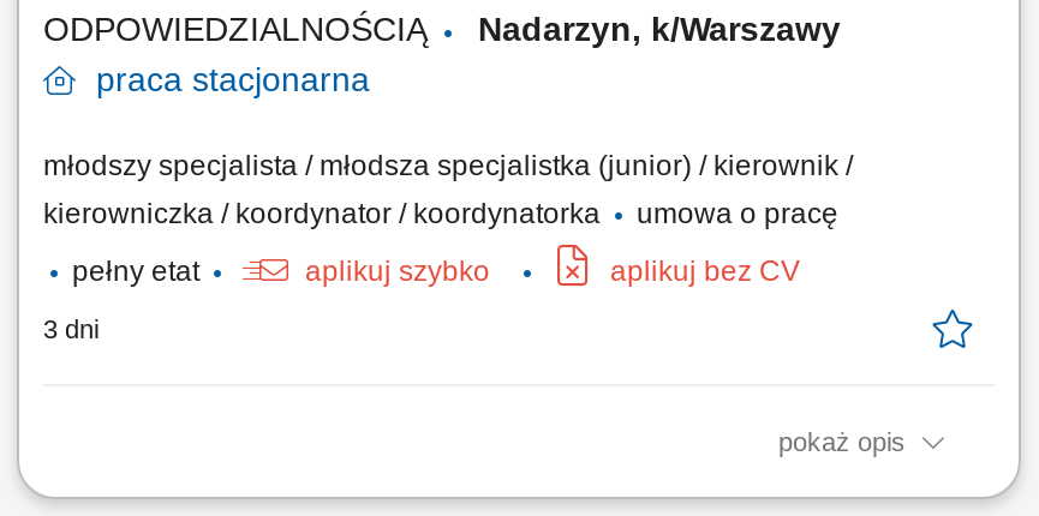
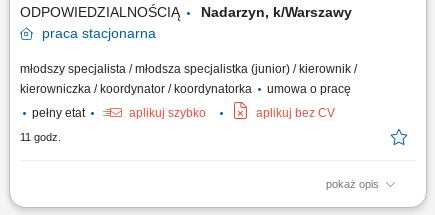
- 3 dni
+ 11 godz.
